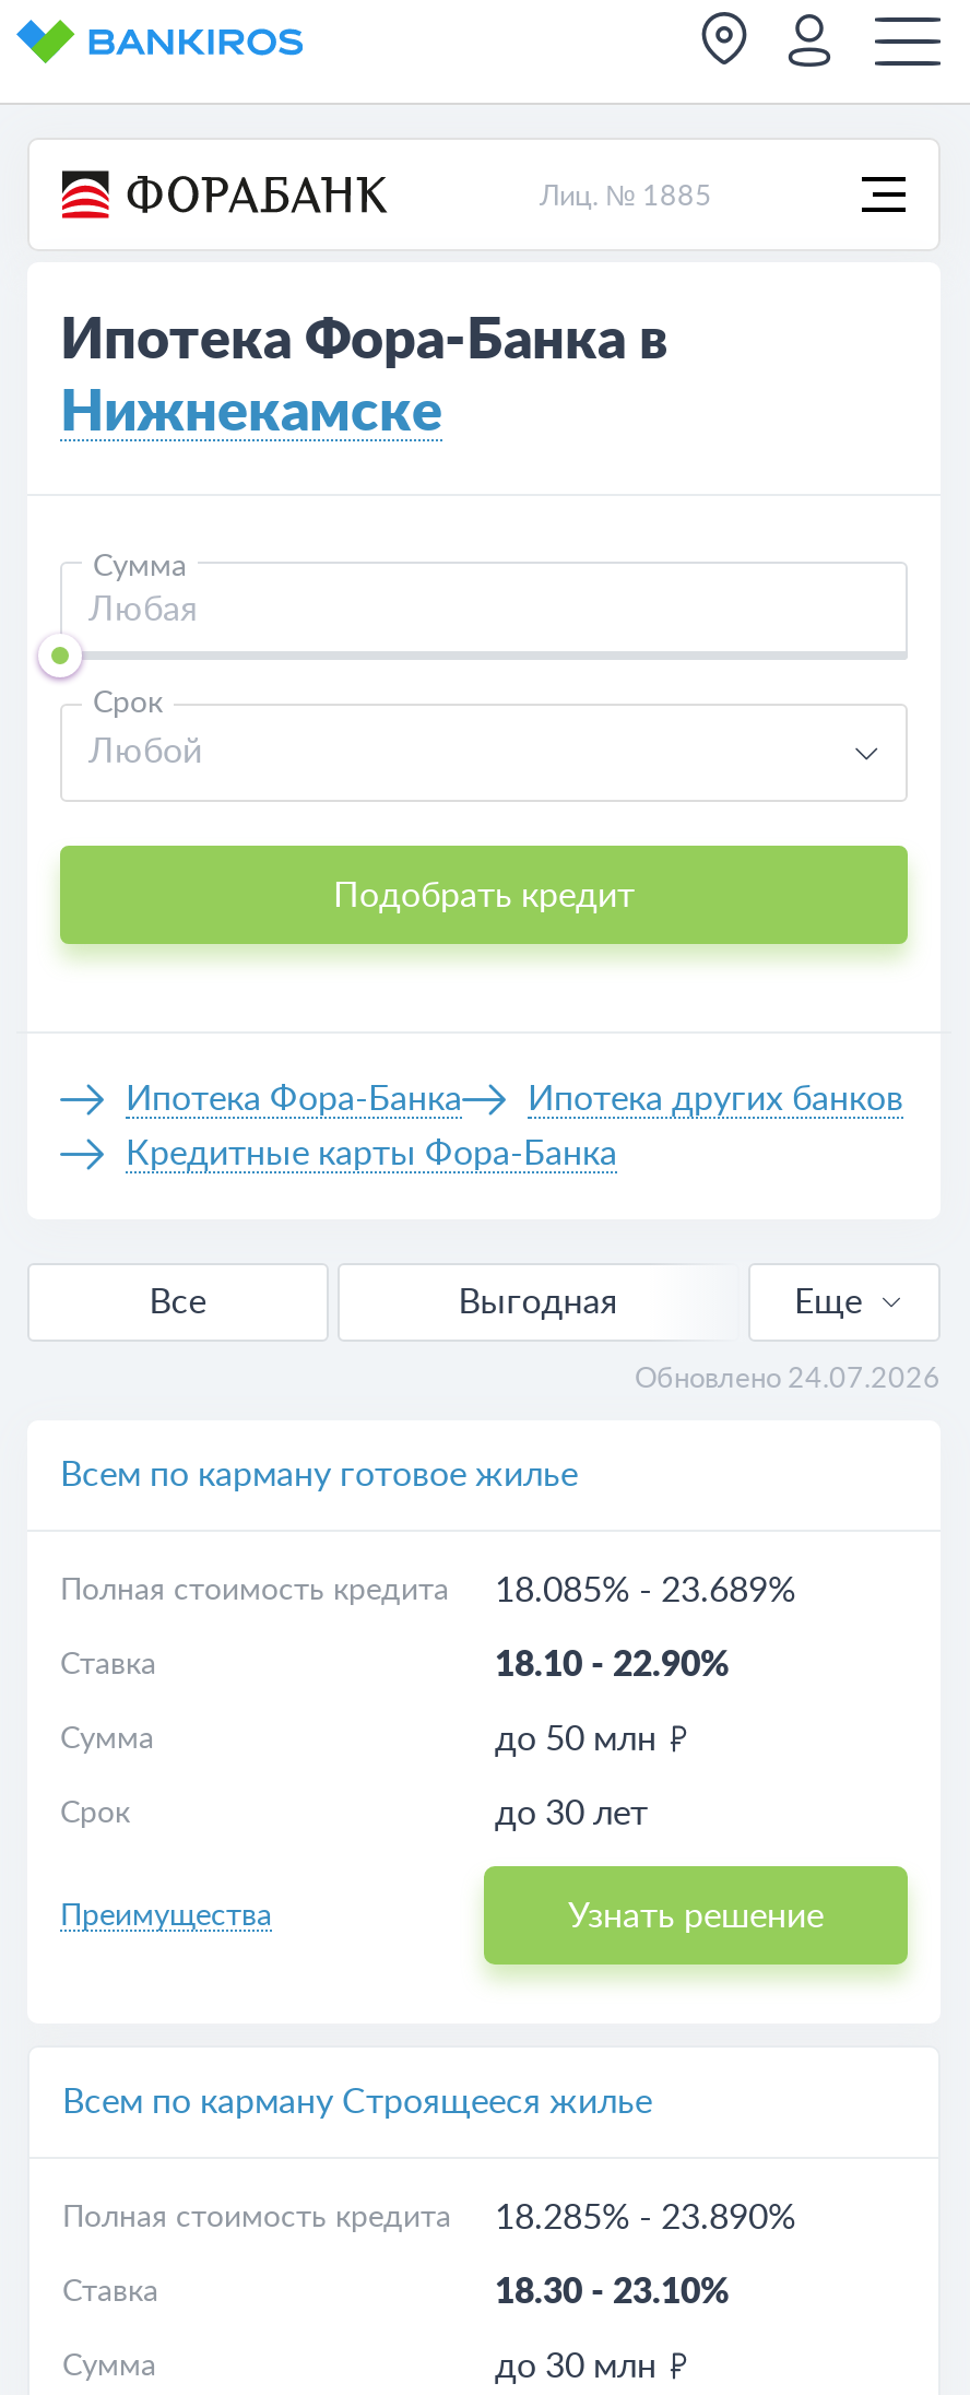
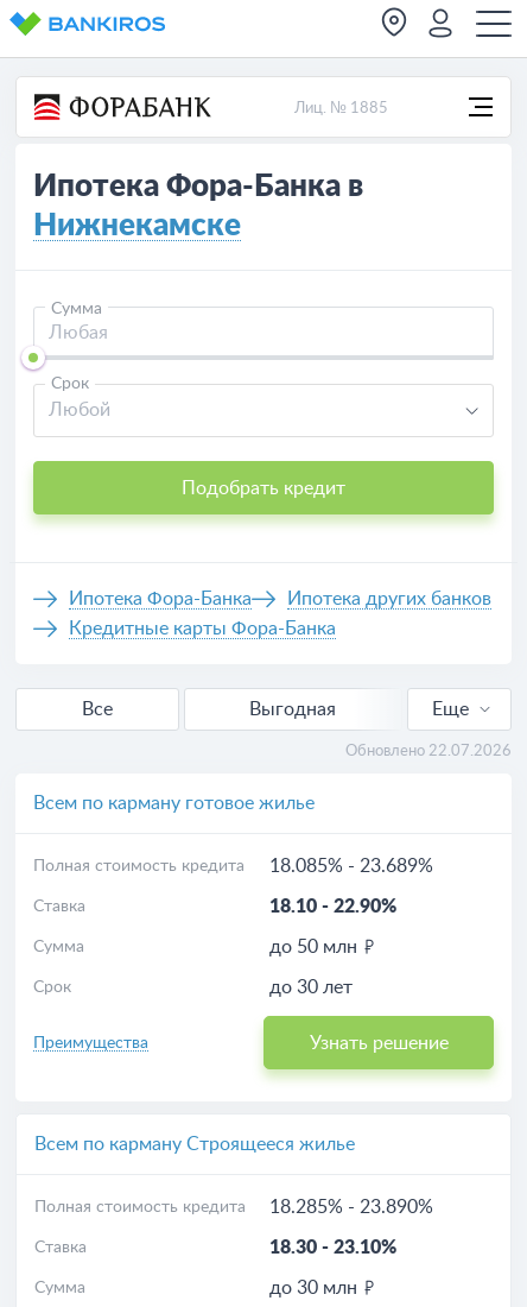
- Обновлено 24.07.2026
+ Обновлено 22.07.2026
